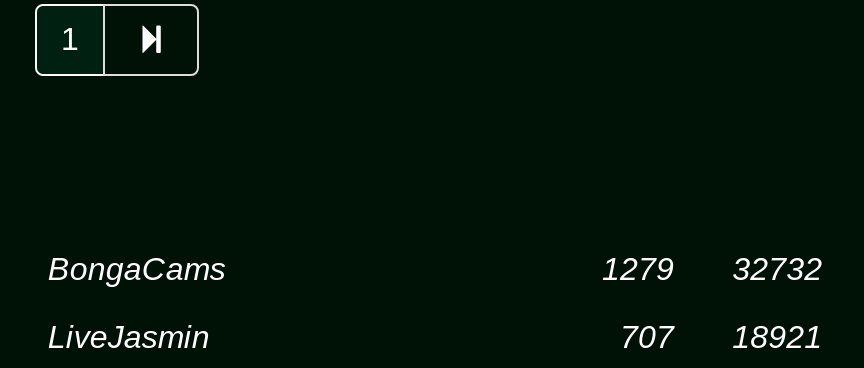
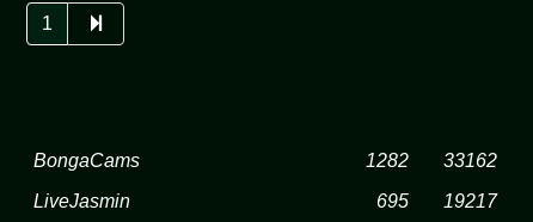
- 1279
+ 1282

- 32732
+ 33162

- 707
+ 695

- 18921
+ 19217
